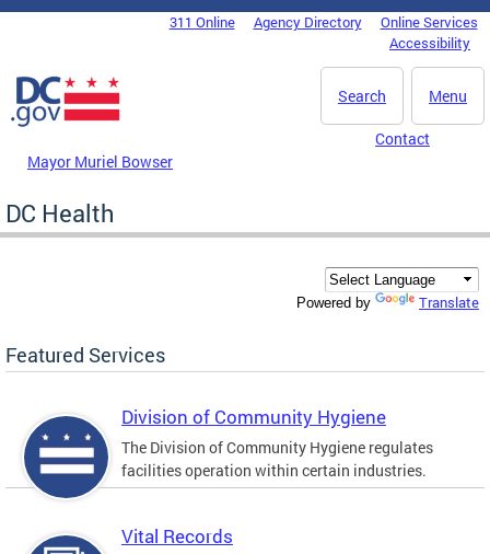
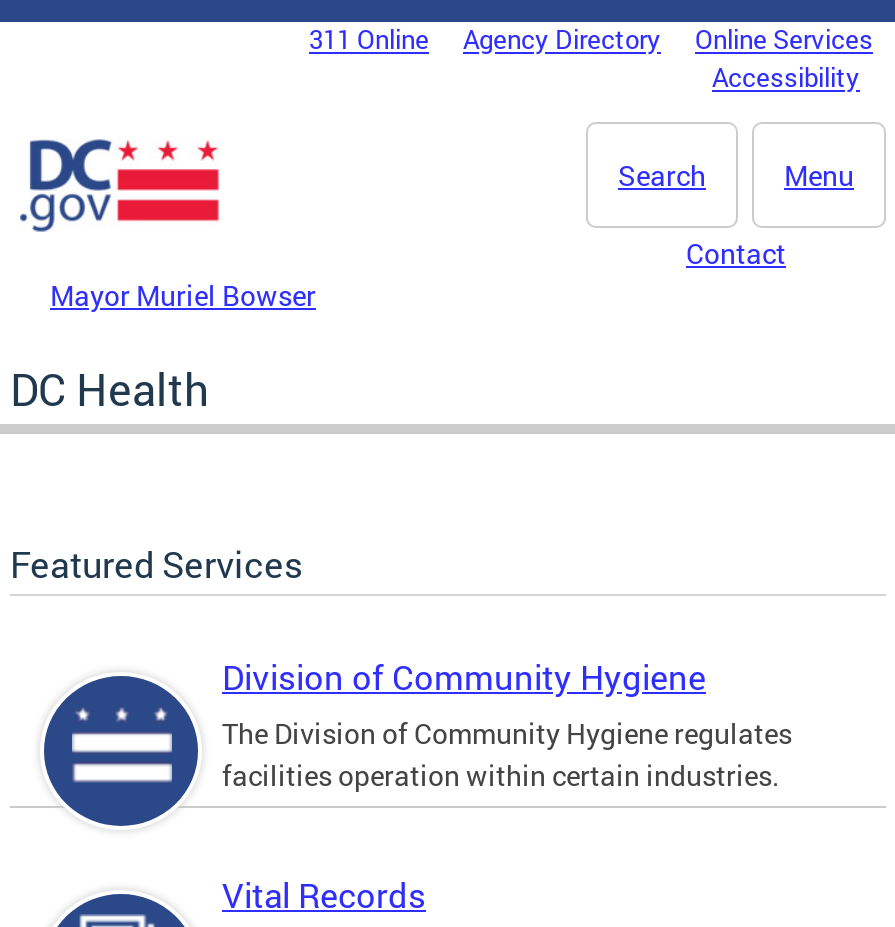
- Powered by
- Translate
